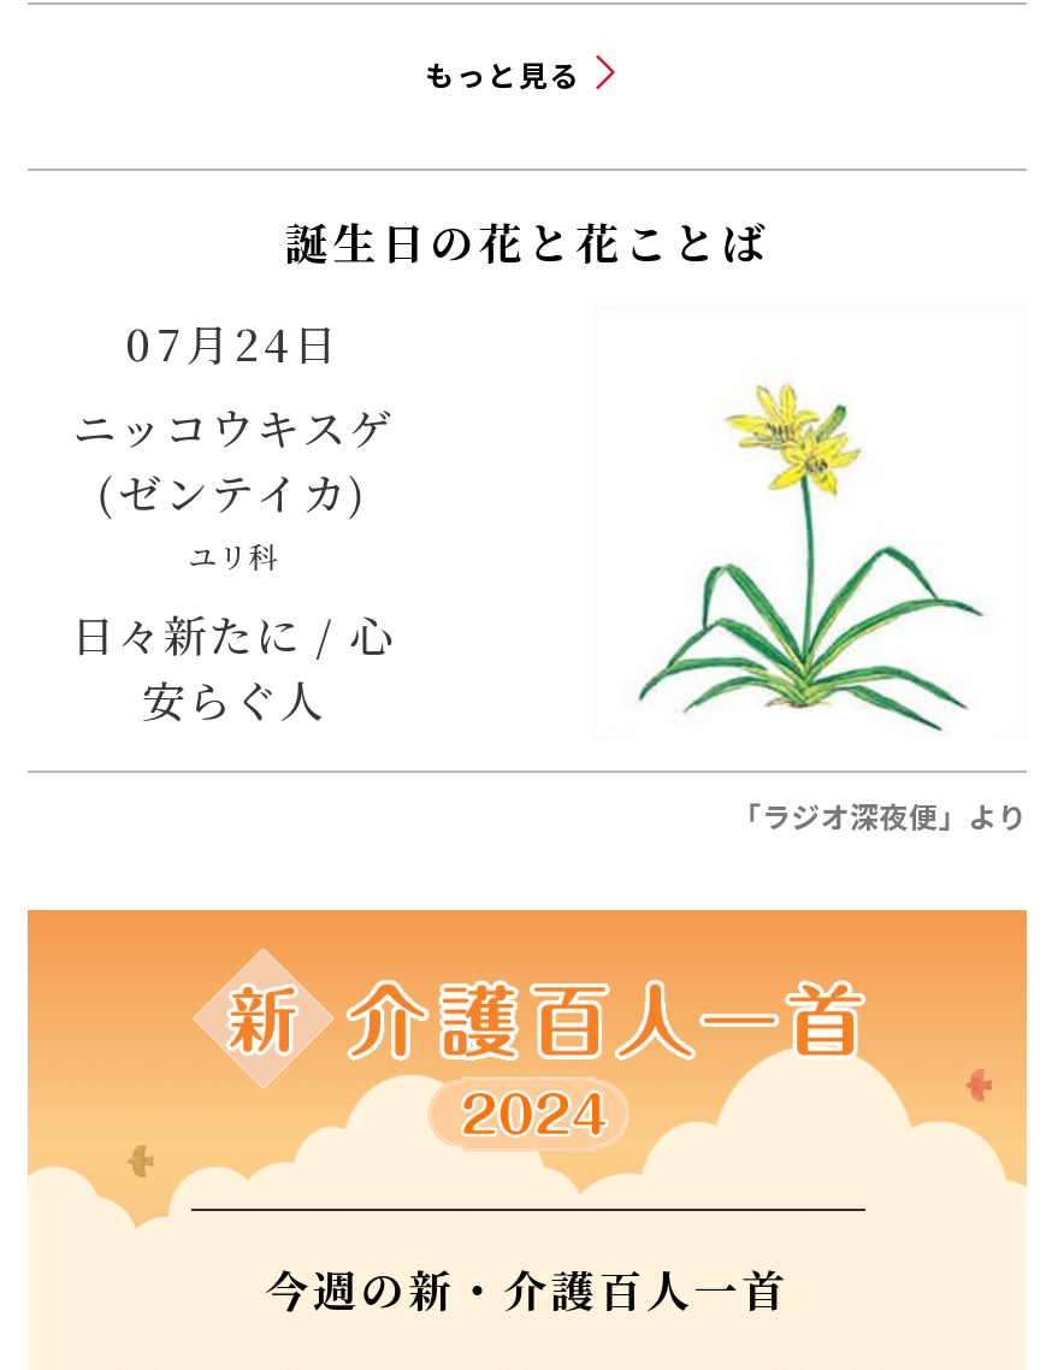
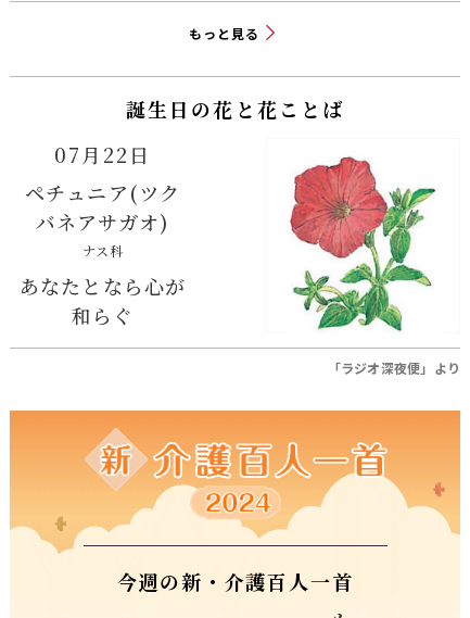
- 07月24日
- ニッコウキスゲ
- (ゼンテイカ)
- ユリ科
- 日々新たに / 心
- 安らぐ人
+ 07月22日
+ ペチュニア(ツク
+ バネアサガオ)
+ ナス科
+ あなたとなら心が
+ 和らぐ

- [image]
+ [image]
